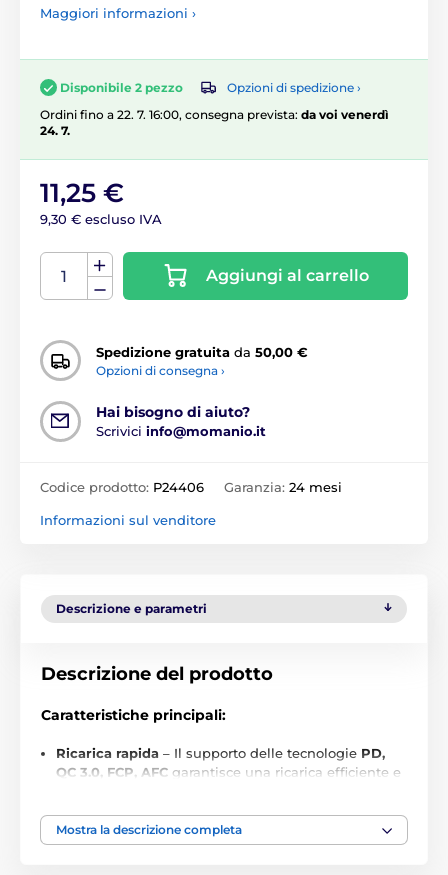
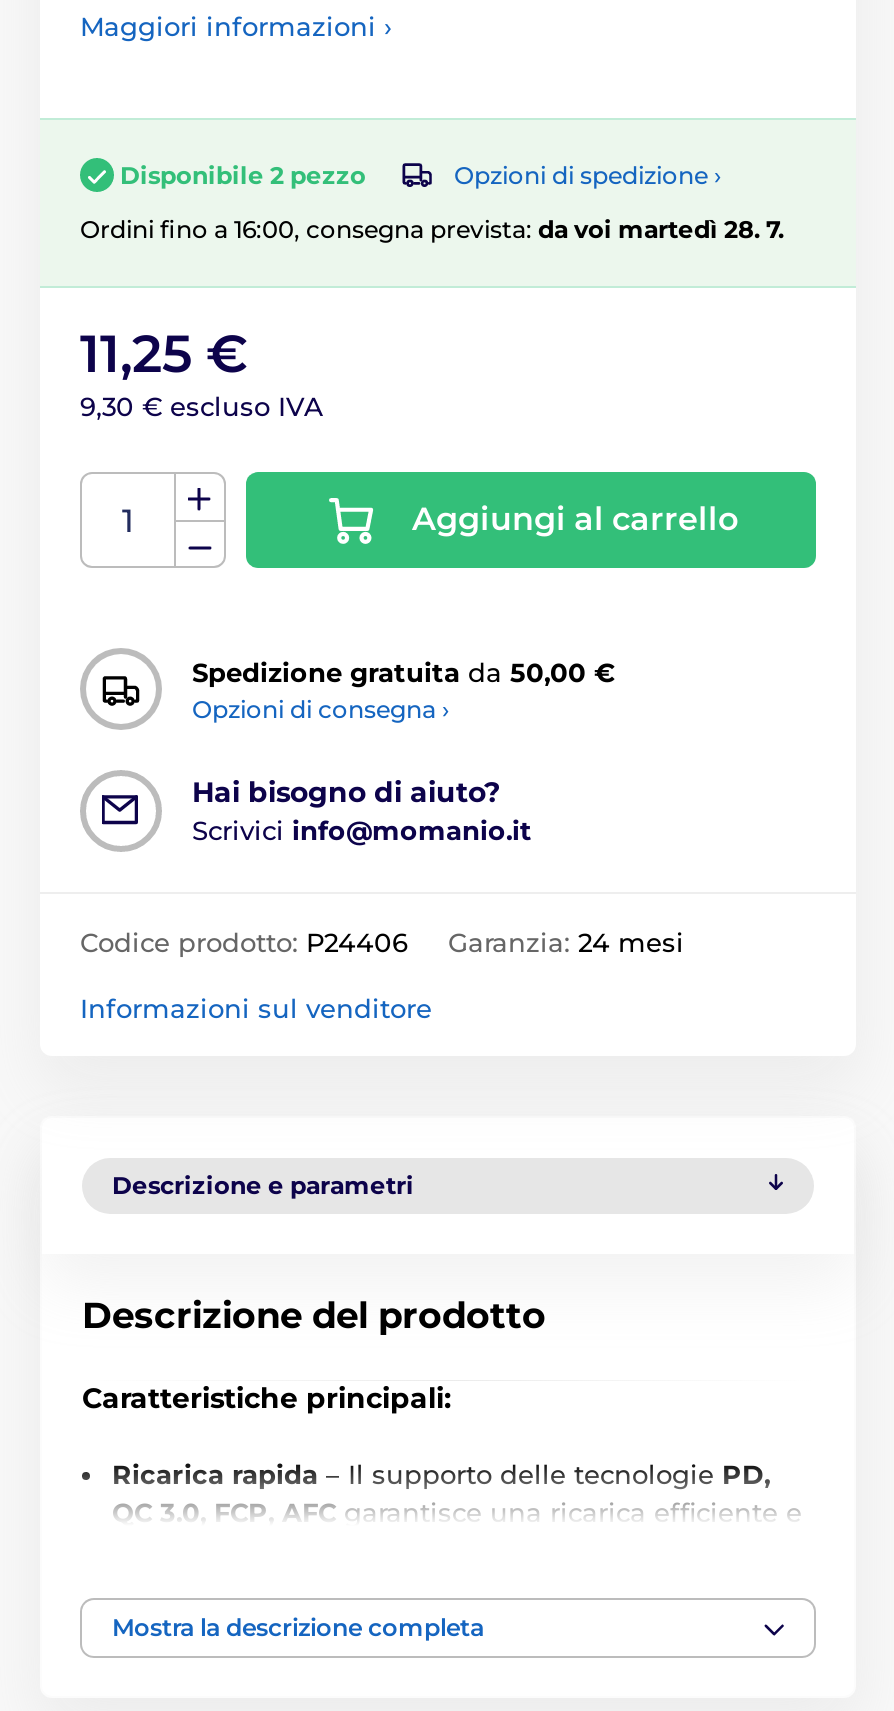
- Ordini fino a 22. 7. 16:00, consegna prevista: da voi venerdì
- 24. 7.
+ Ordini fino a 16:00, consegna prevista: da voi martedì 28. 7.
